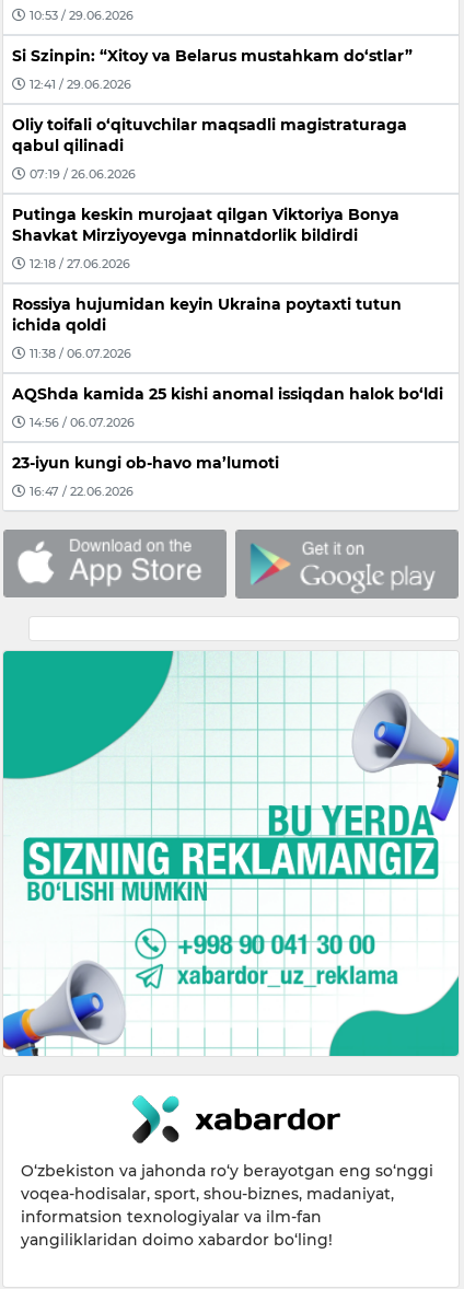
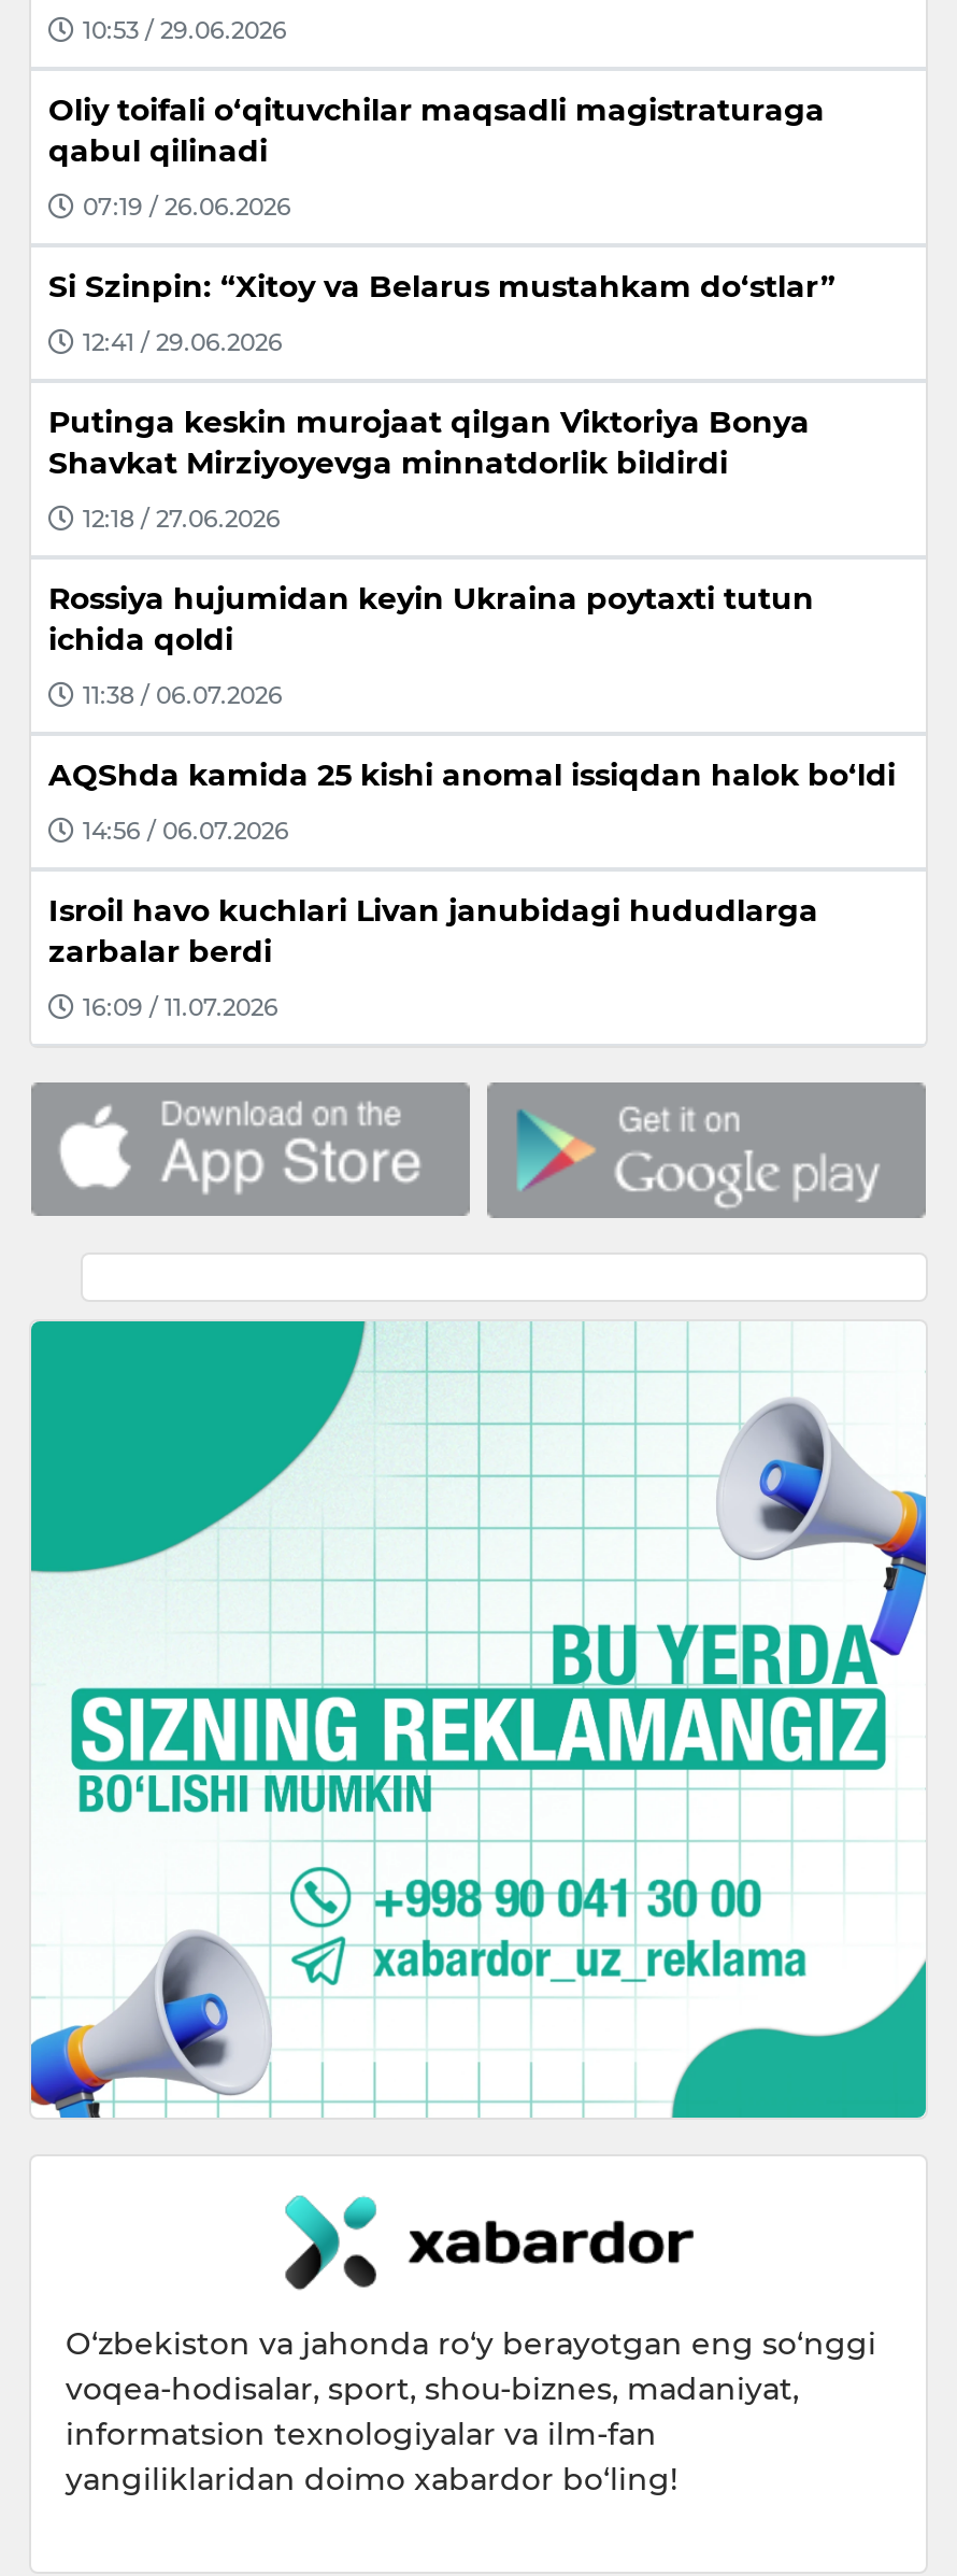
moved down: Si Szinpin: “Xitoy va Belarus mustahkam do‘stlar” | 12:41 / 29.06.2026

moved up: Oliy toifali o‘qituvchilar maqsadli magistraturaga | qabul qilinadi | 07:19 / 26.06.2026

- 23-iyun kungi ob-havo ma’lumoti
+ Isroil havo kuchlari Livan janubidagi hududlarga
+ zarbalar berdi

- 16:47 / 22.06.2026
+ 16:09 / 11.07.2026
